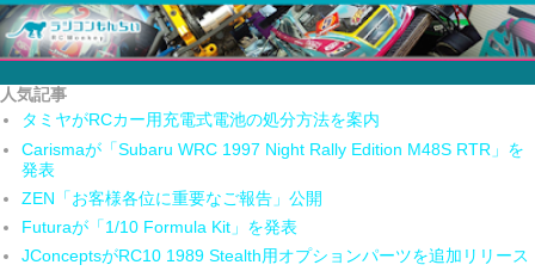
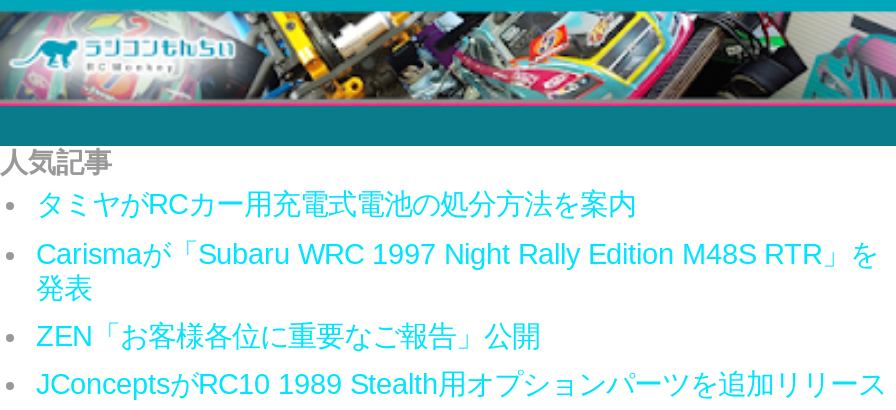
- Futuraが「1/10 Formula Kit」を発表
